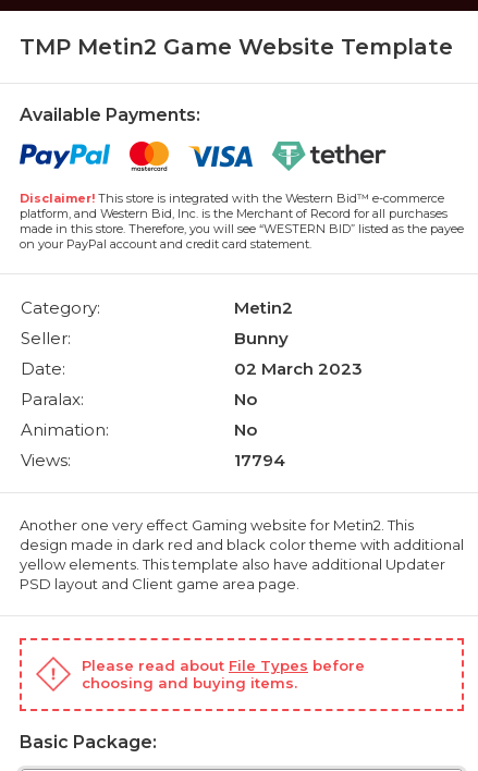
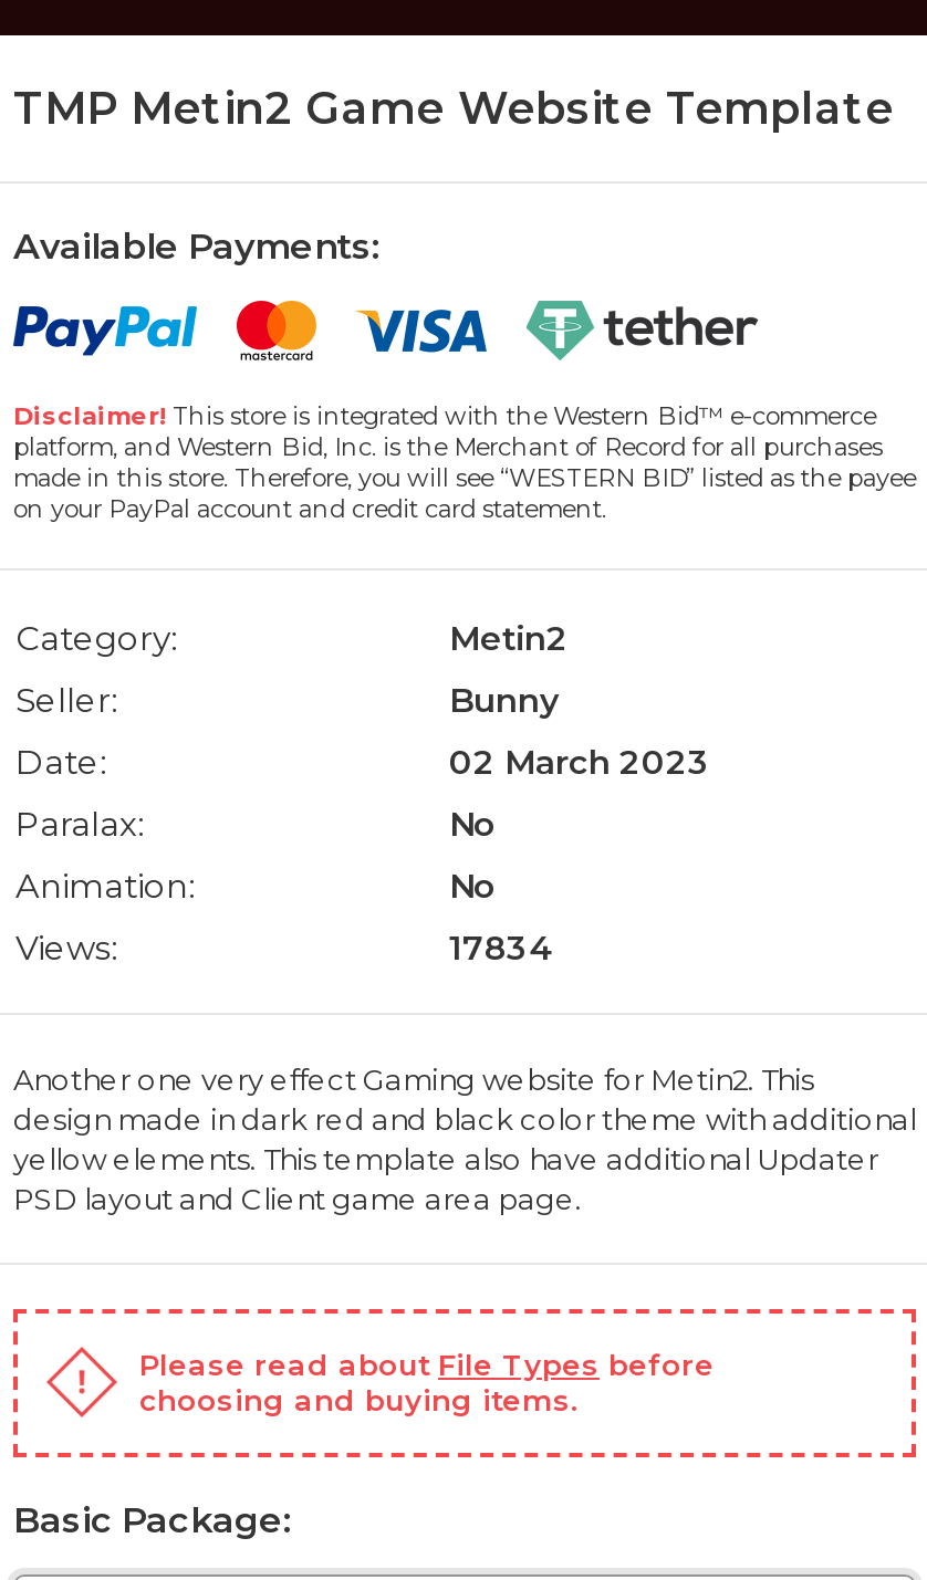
- 17794
+ 17834
